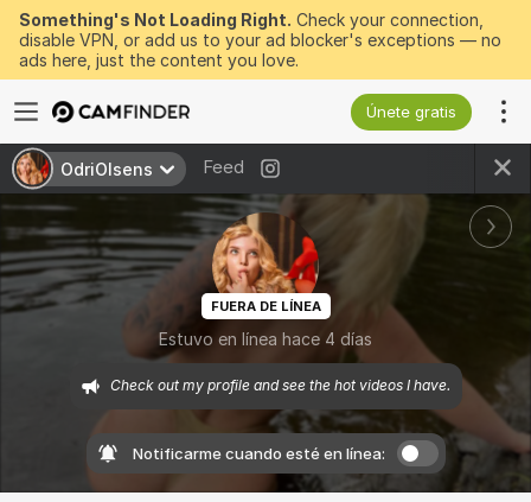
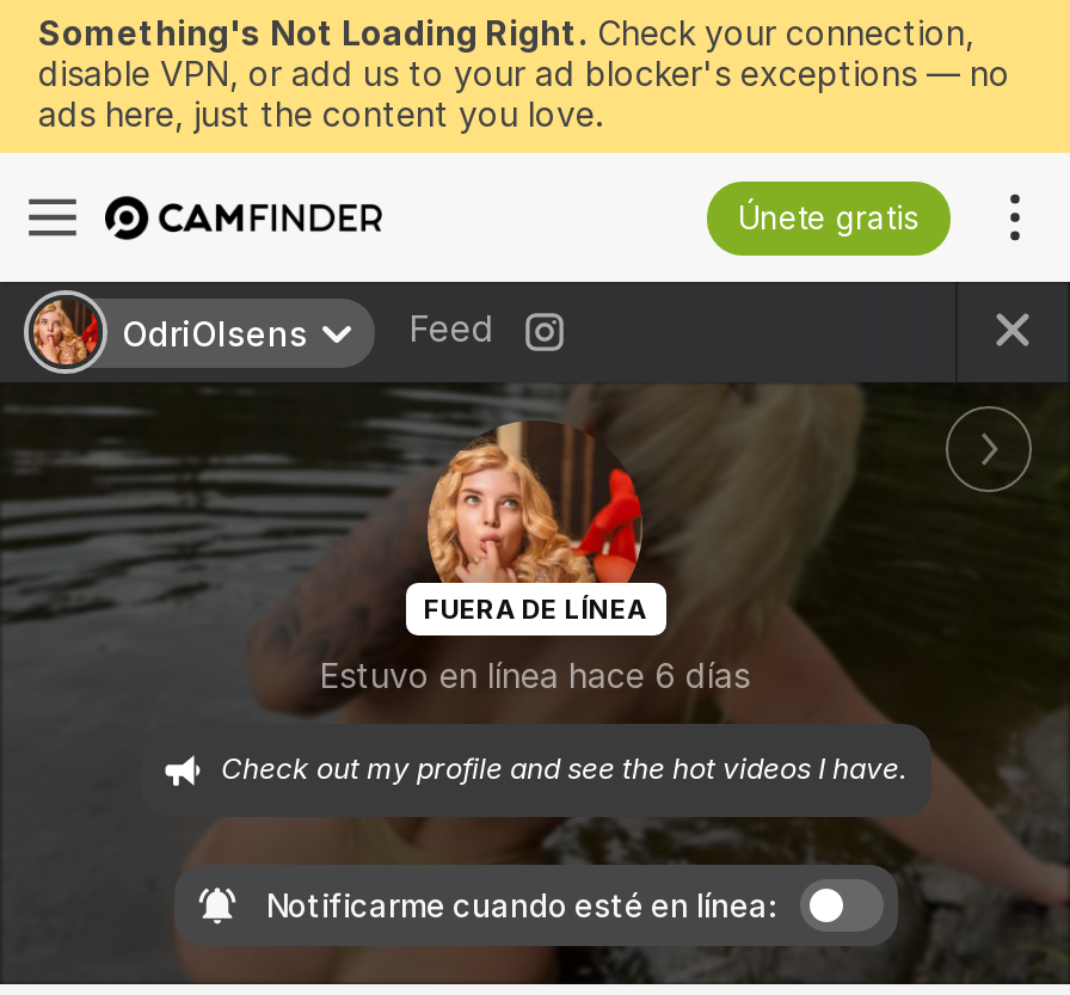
- Estuvo en línea hace 4 días
+ Estuvo en línea hace 6 días
